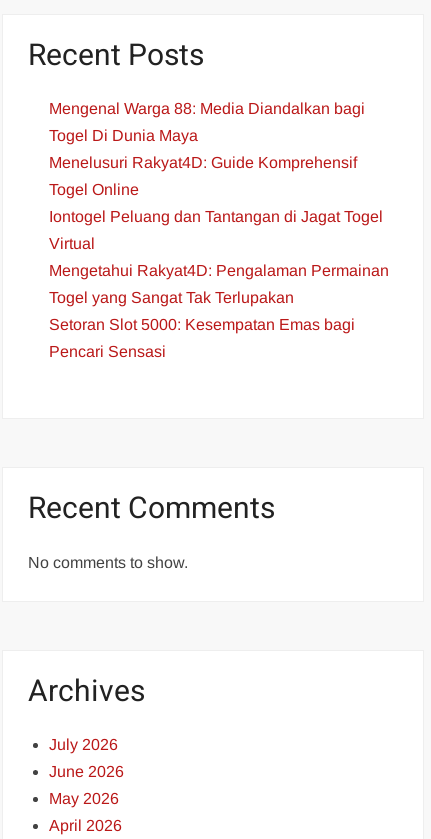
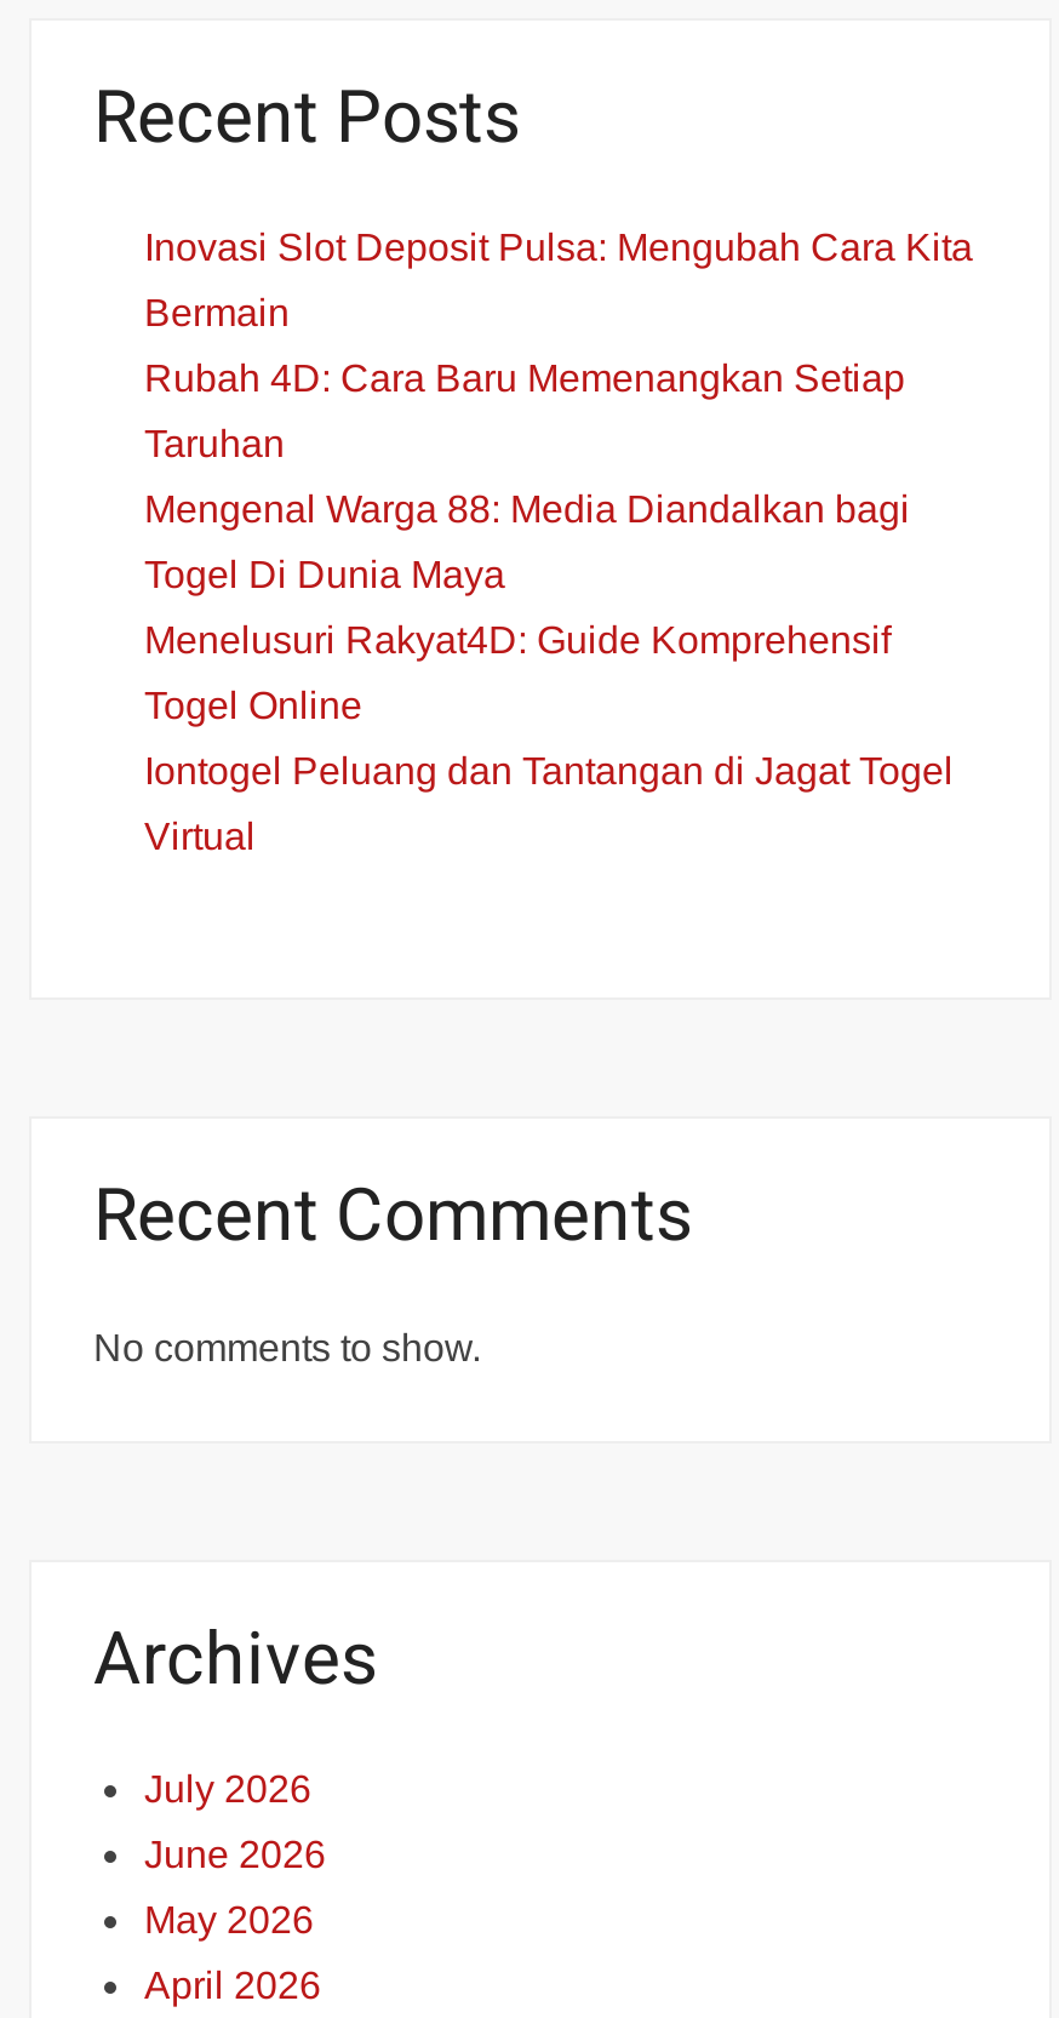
+ Inovasi Slot Deposit Pulsa: Mengubah Cara Kita
+ Bermain
+ Rubah 4D: Cara Baru Memenangkan Setiap
+ Taruhan

moved down: Mengenal Warga 88: Media Diandalkan bagi | Togel Di Dunia Maya | Menelusuri Rakyat4D: Guide Komprehensif | Togel Online | Iontogel Peluang dan Tantangan di Jagat Togel | Virtual

- Mengetahui Rakyat4D: Pengalaman Permainan
- Togel yang Sangat Tak Terlupakan
- Setoran Slot 5000: Kesempatan Emas bagi
- Pencari Sensasi
